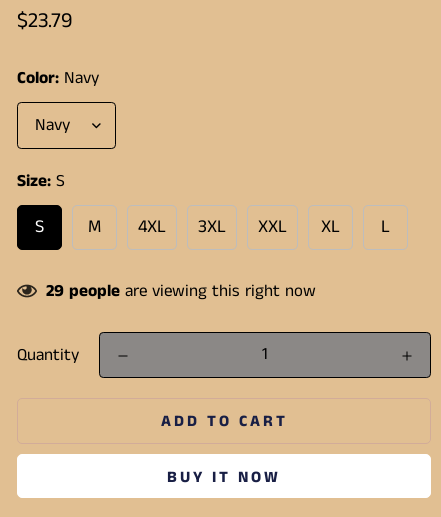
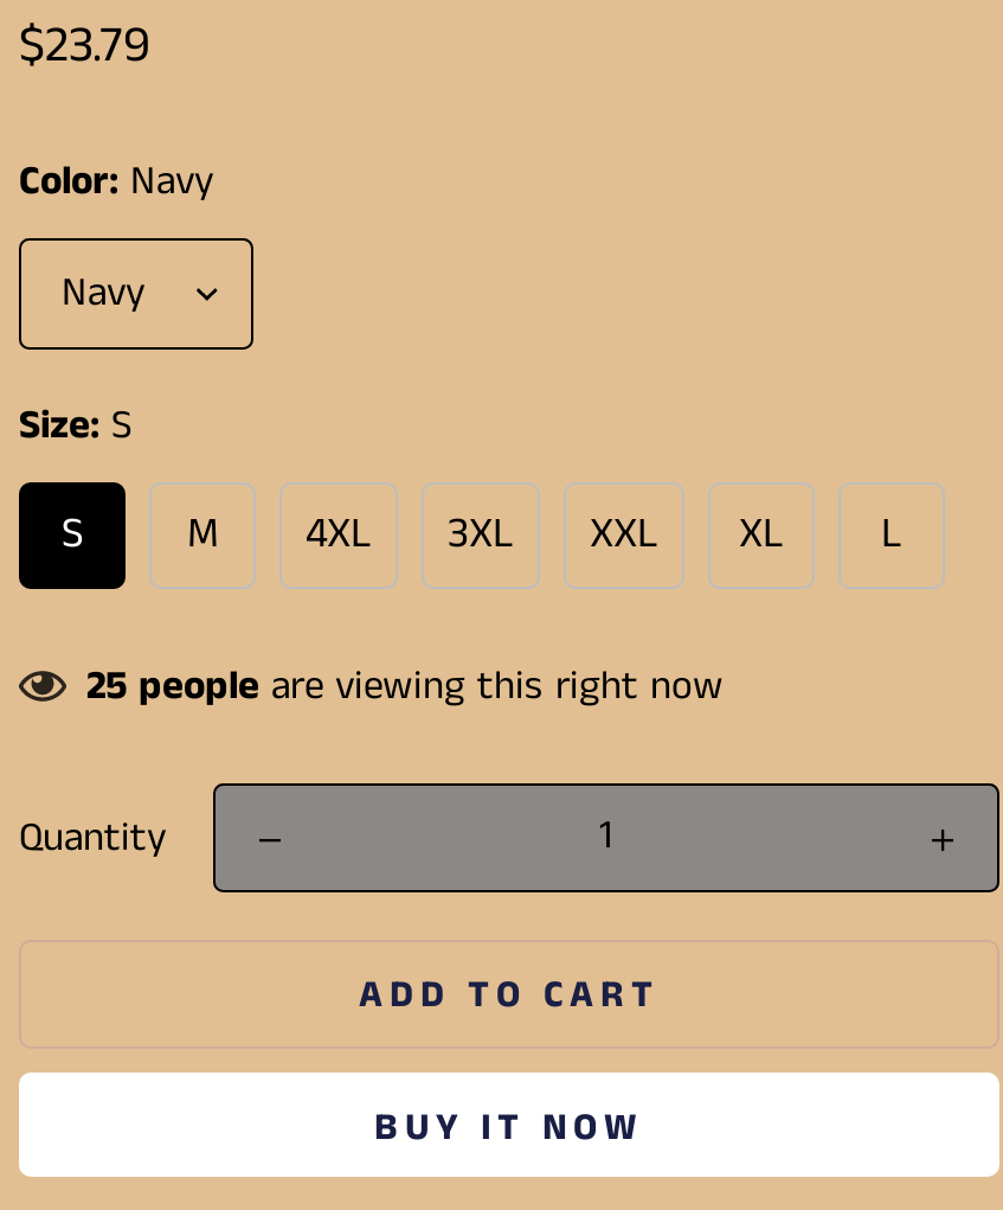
- 29 people are viewing this right now
+ 25 people are viewing this right now
